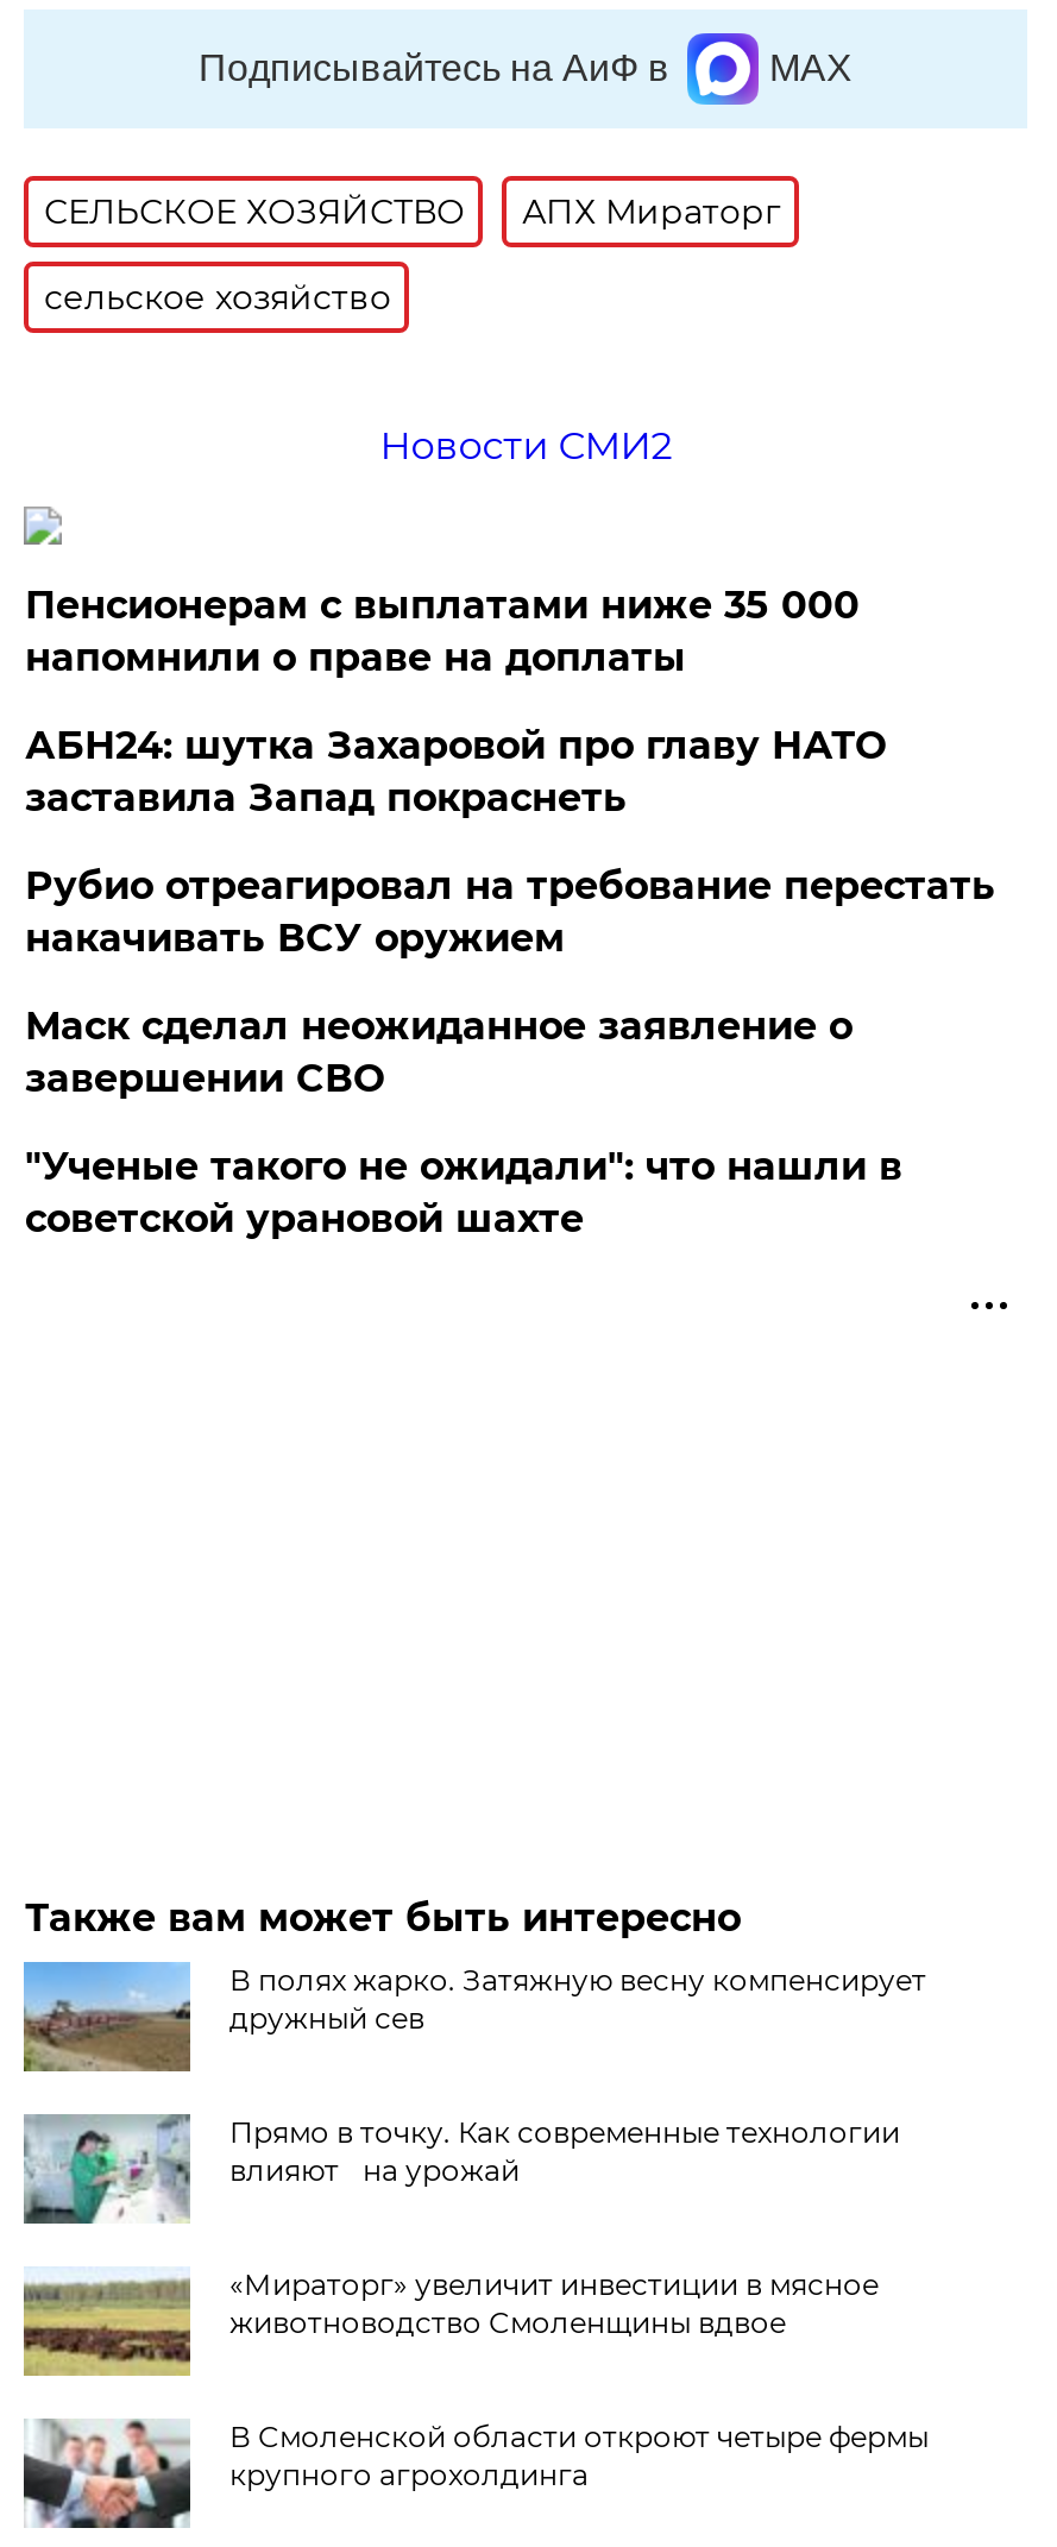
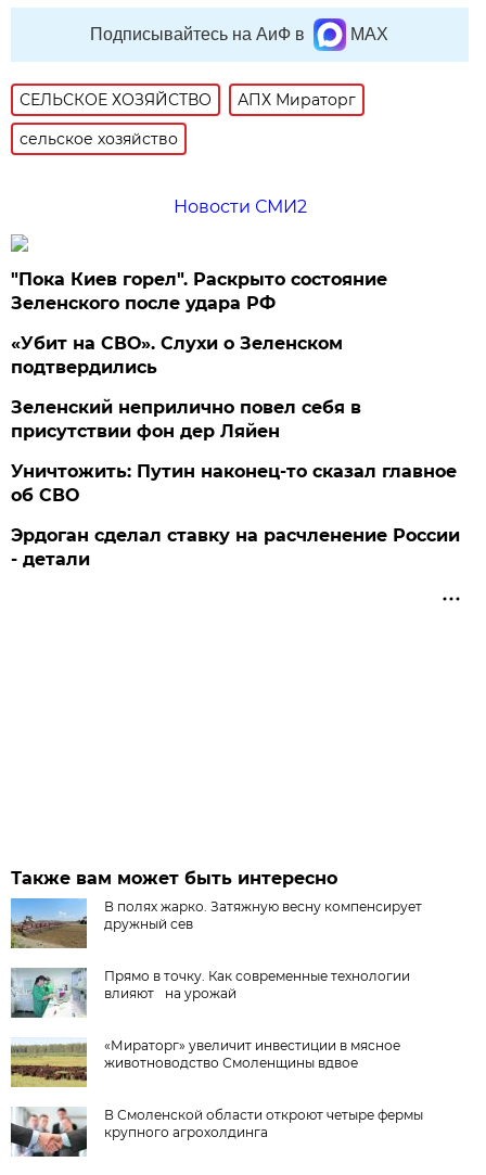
- Пенсионерам с выплатами ниже 35 000
- напомнили о праве на доплаты
+ "Пока Киев горел". Раскрыто состояние
+ Зеленского после удара РФ

- АБН24: шутка Захаровой про главу НАТО
- заставила Запад покраснеть
+ «Убит на СВО». Слухи о Зеленском
+ подтвердились

- Рубио отреагировал на требование перестать
- накачивать ВСУ оружием
+ Зеленский неприлично повел cебя в
+ присутствии фон дер Ляйен

- Маск сделал неожиданное заявление о
- завершении СВО
+ Уничтожить: Путин наконец-то сказал главное
+ об СВО

- "Ученые такого не ожидали": что нашли в
- советской урановой шахте
+ Эрдоган сделал ставку на расчленение России
+ - детали
